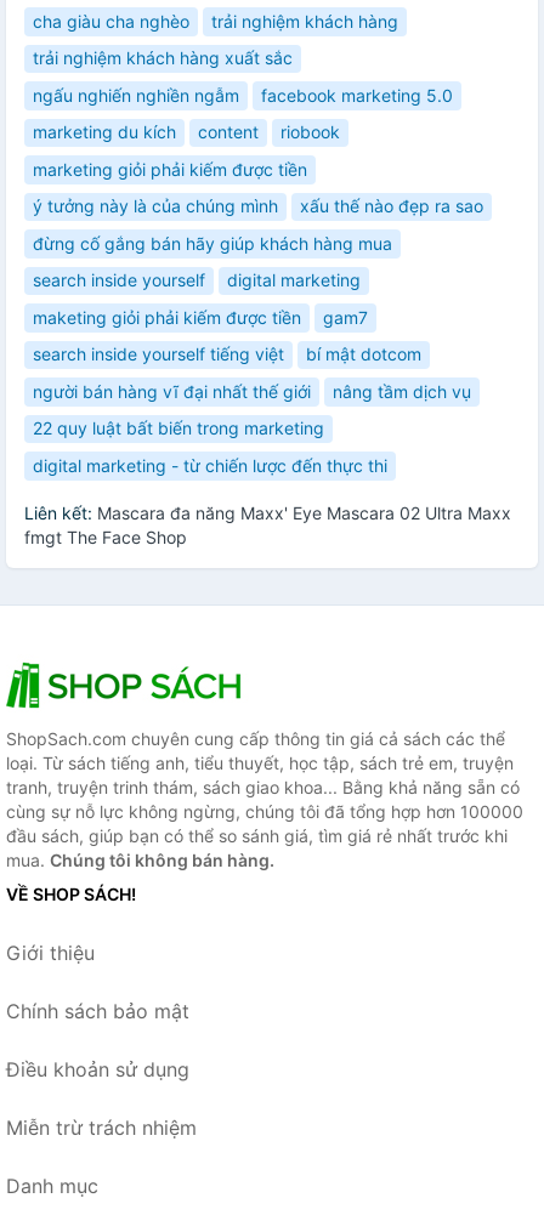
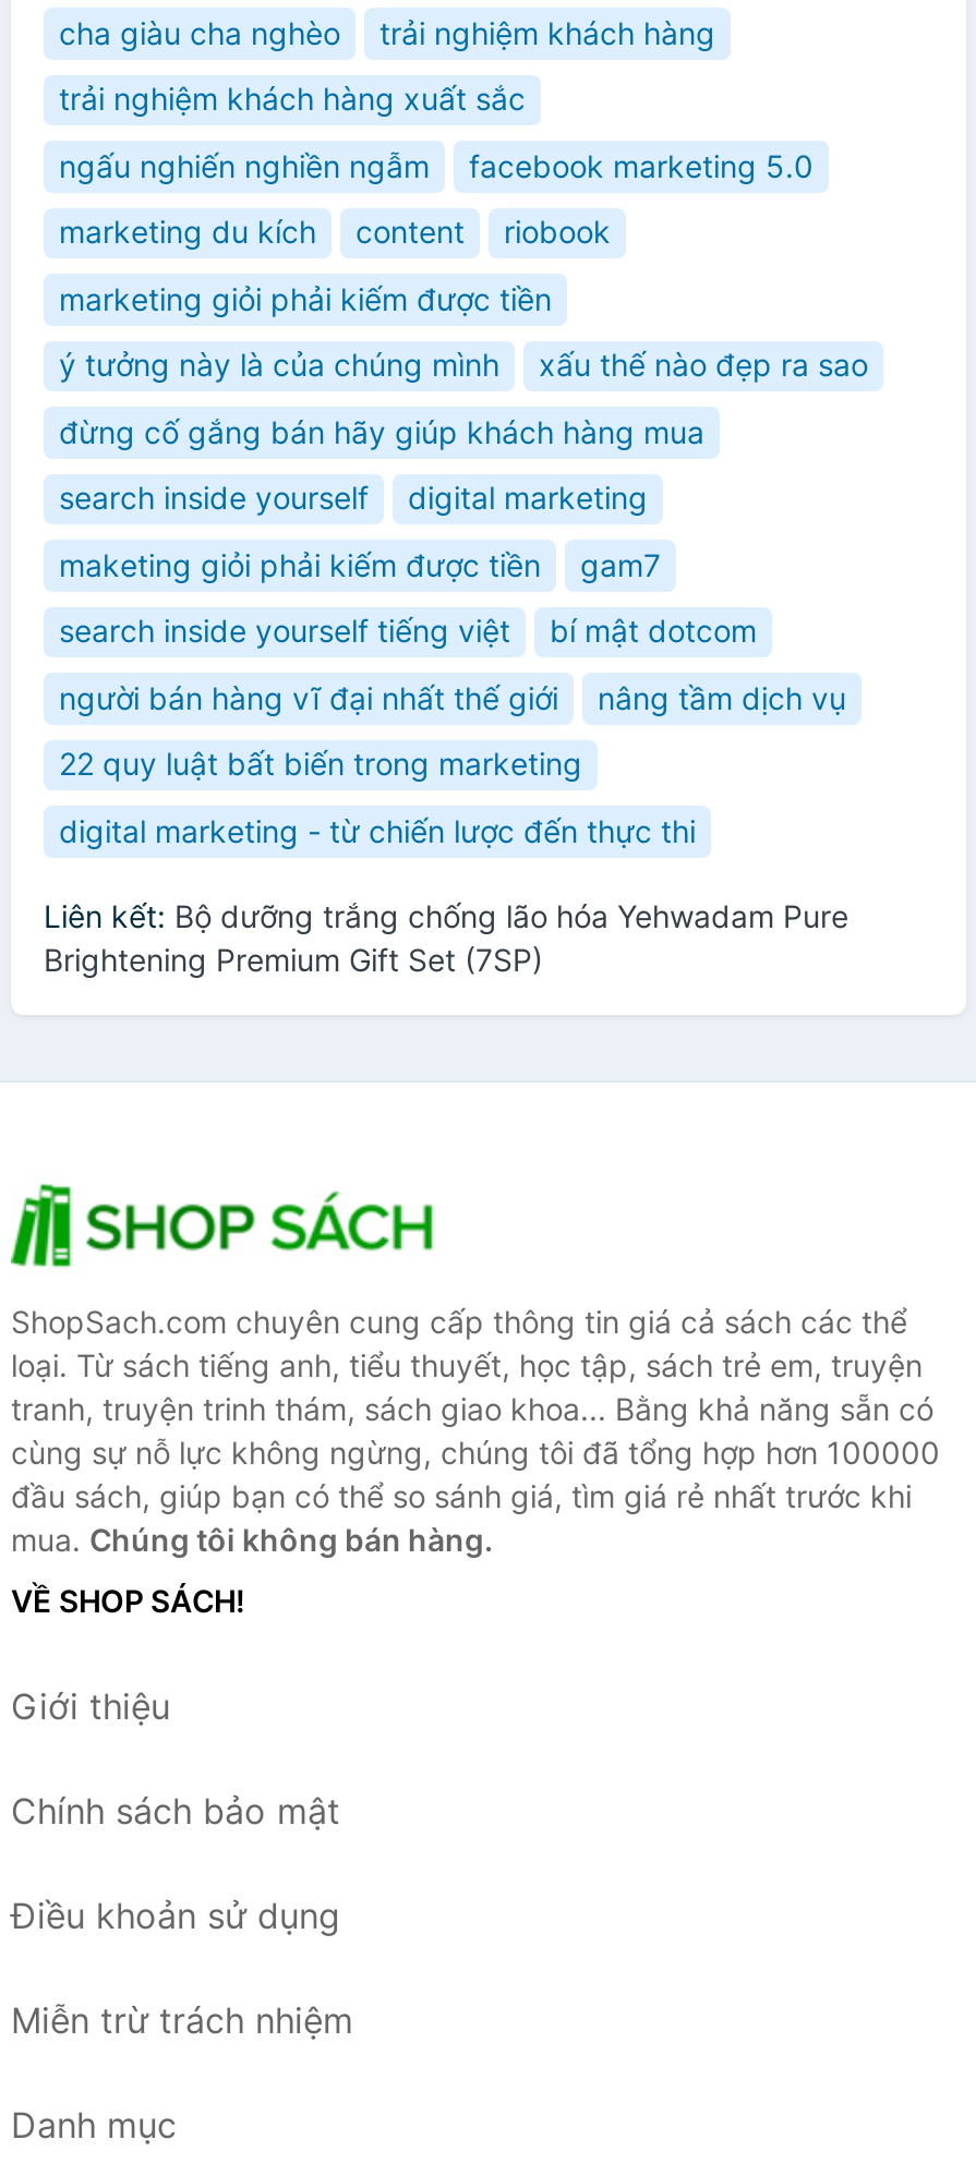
- Liên kết: Mascara đa năng Maxx' Eye Mascara 02 Ultra Maxx
- fmgt The Face Shop
+ Liên kết: Bộ dưỡng trắng chống lão hóa Yehwadam Pure
+ Brightening Premium Gift Set (7SP)
